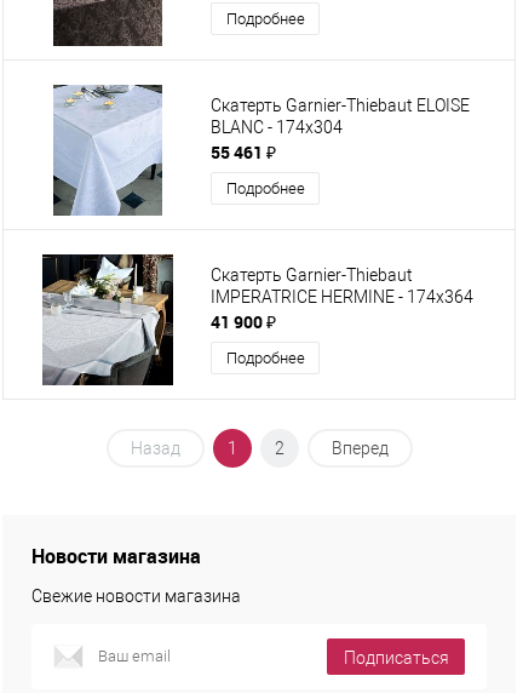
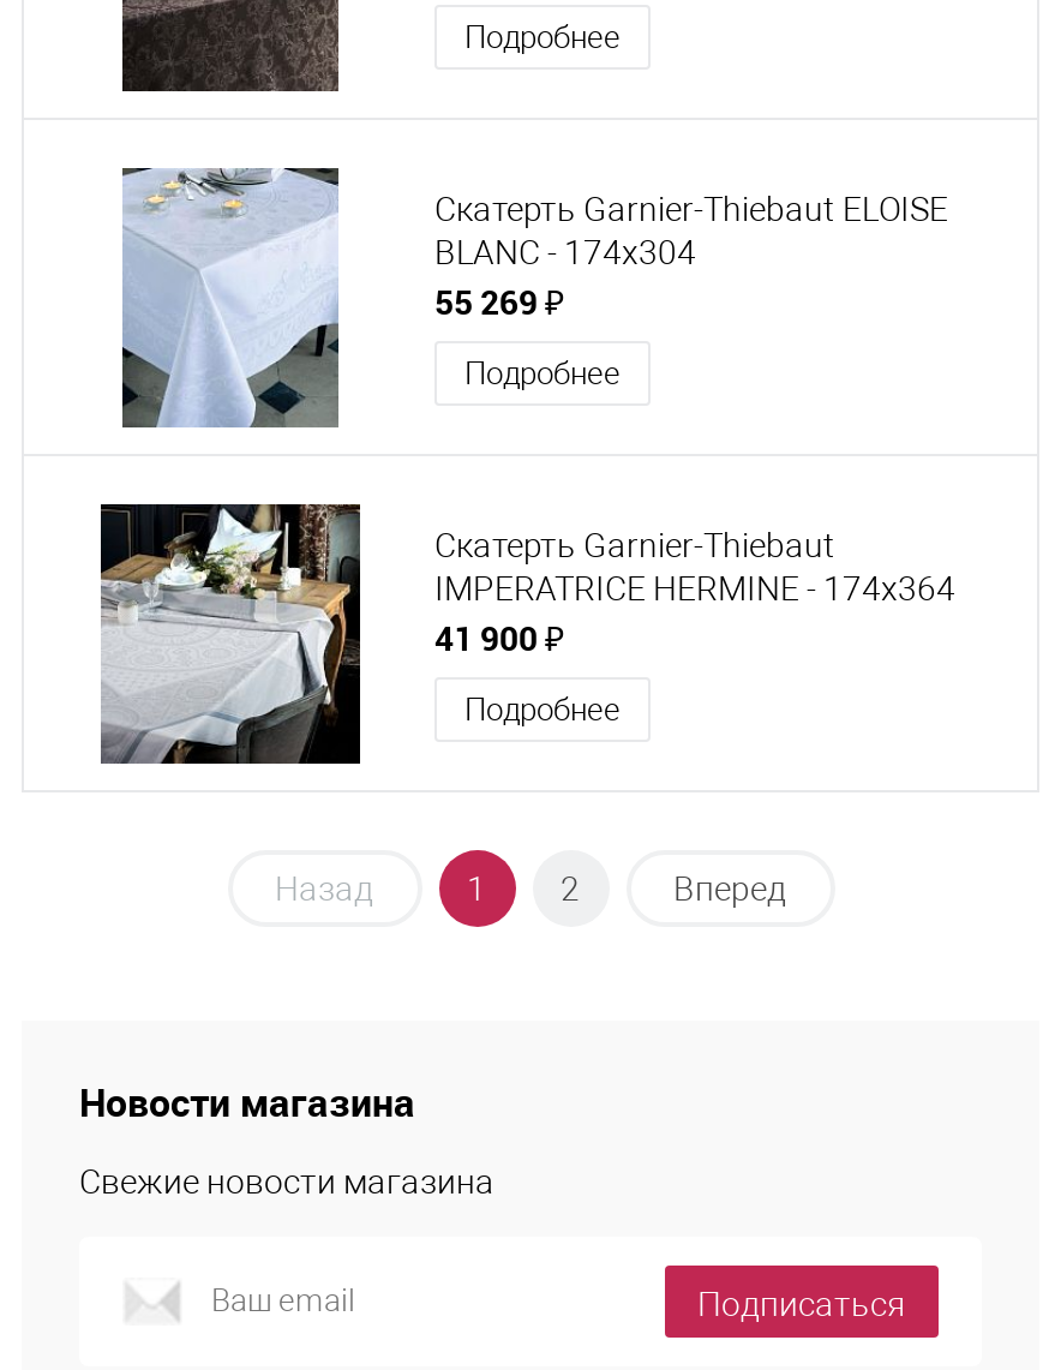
- 55 461 ₽
+ 55 269 ₽
